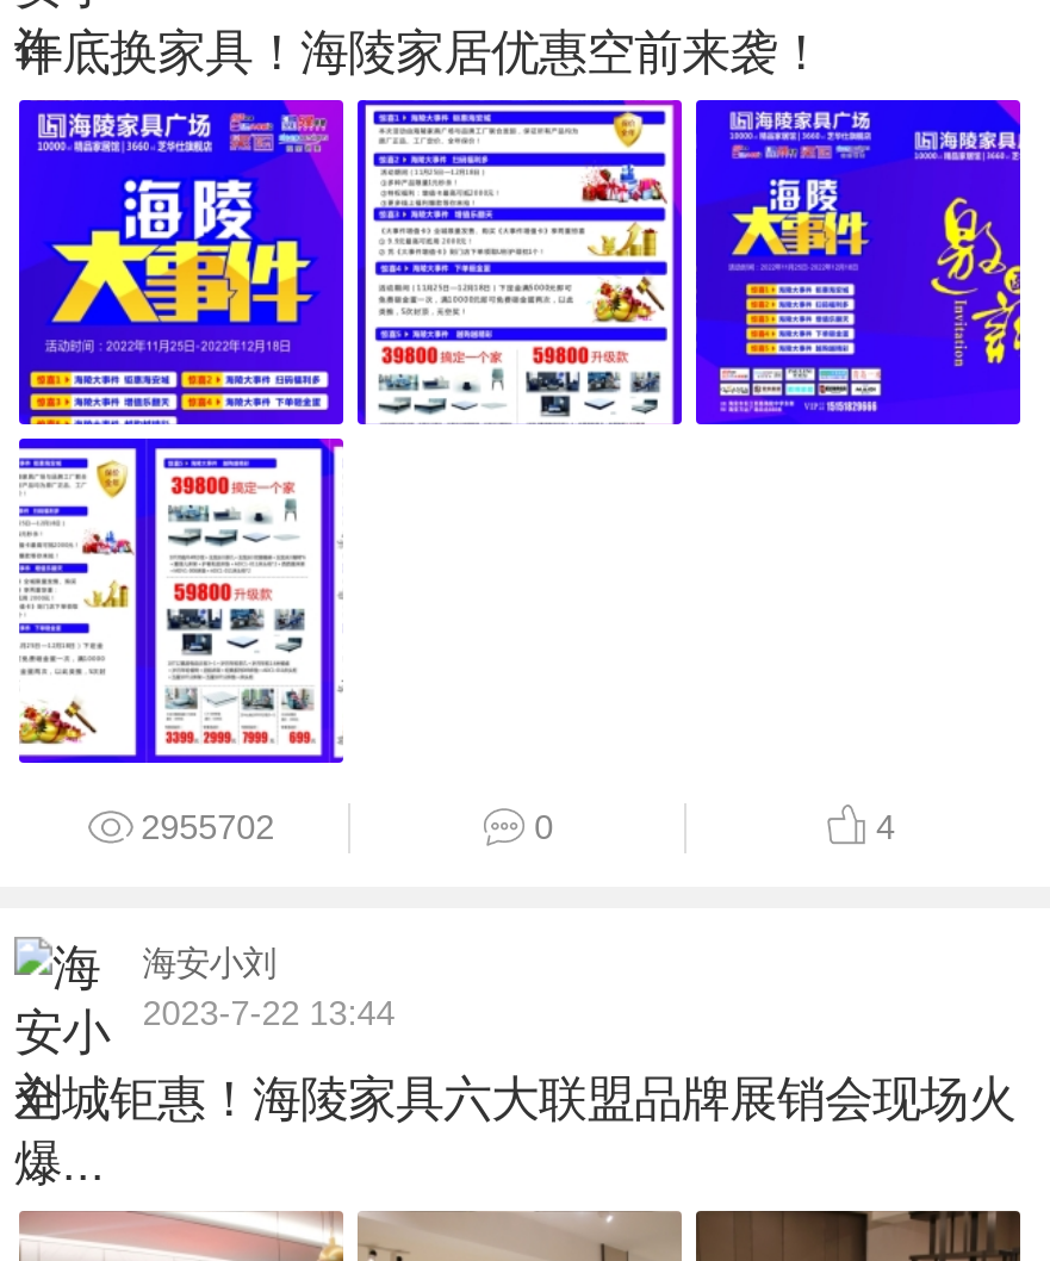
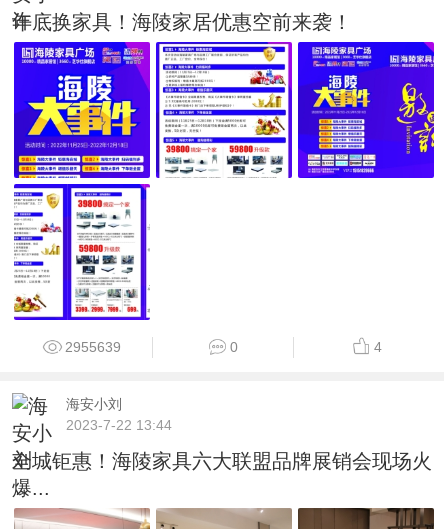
- 2955702
+ 2955639
